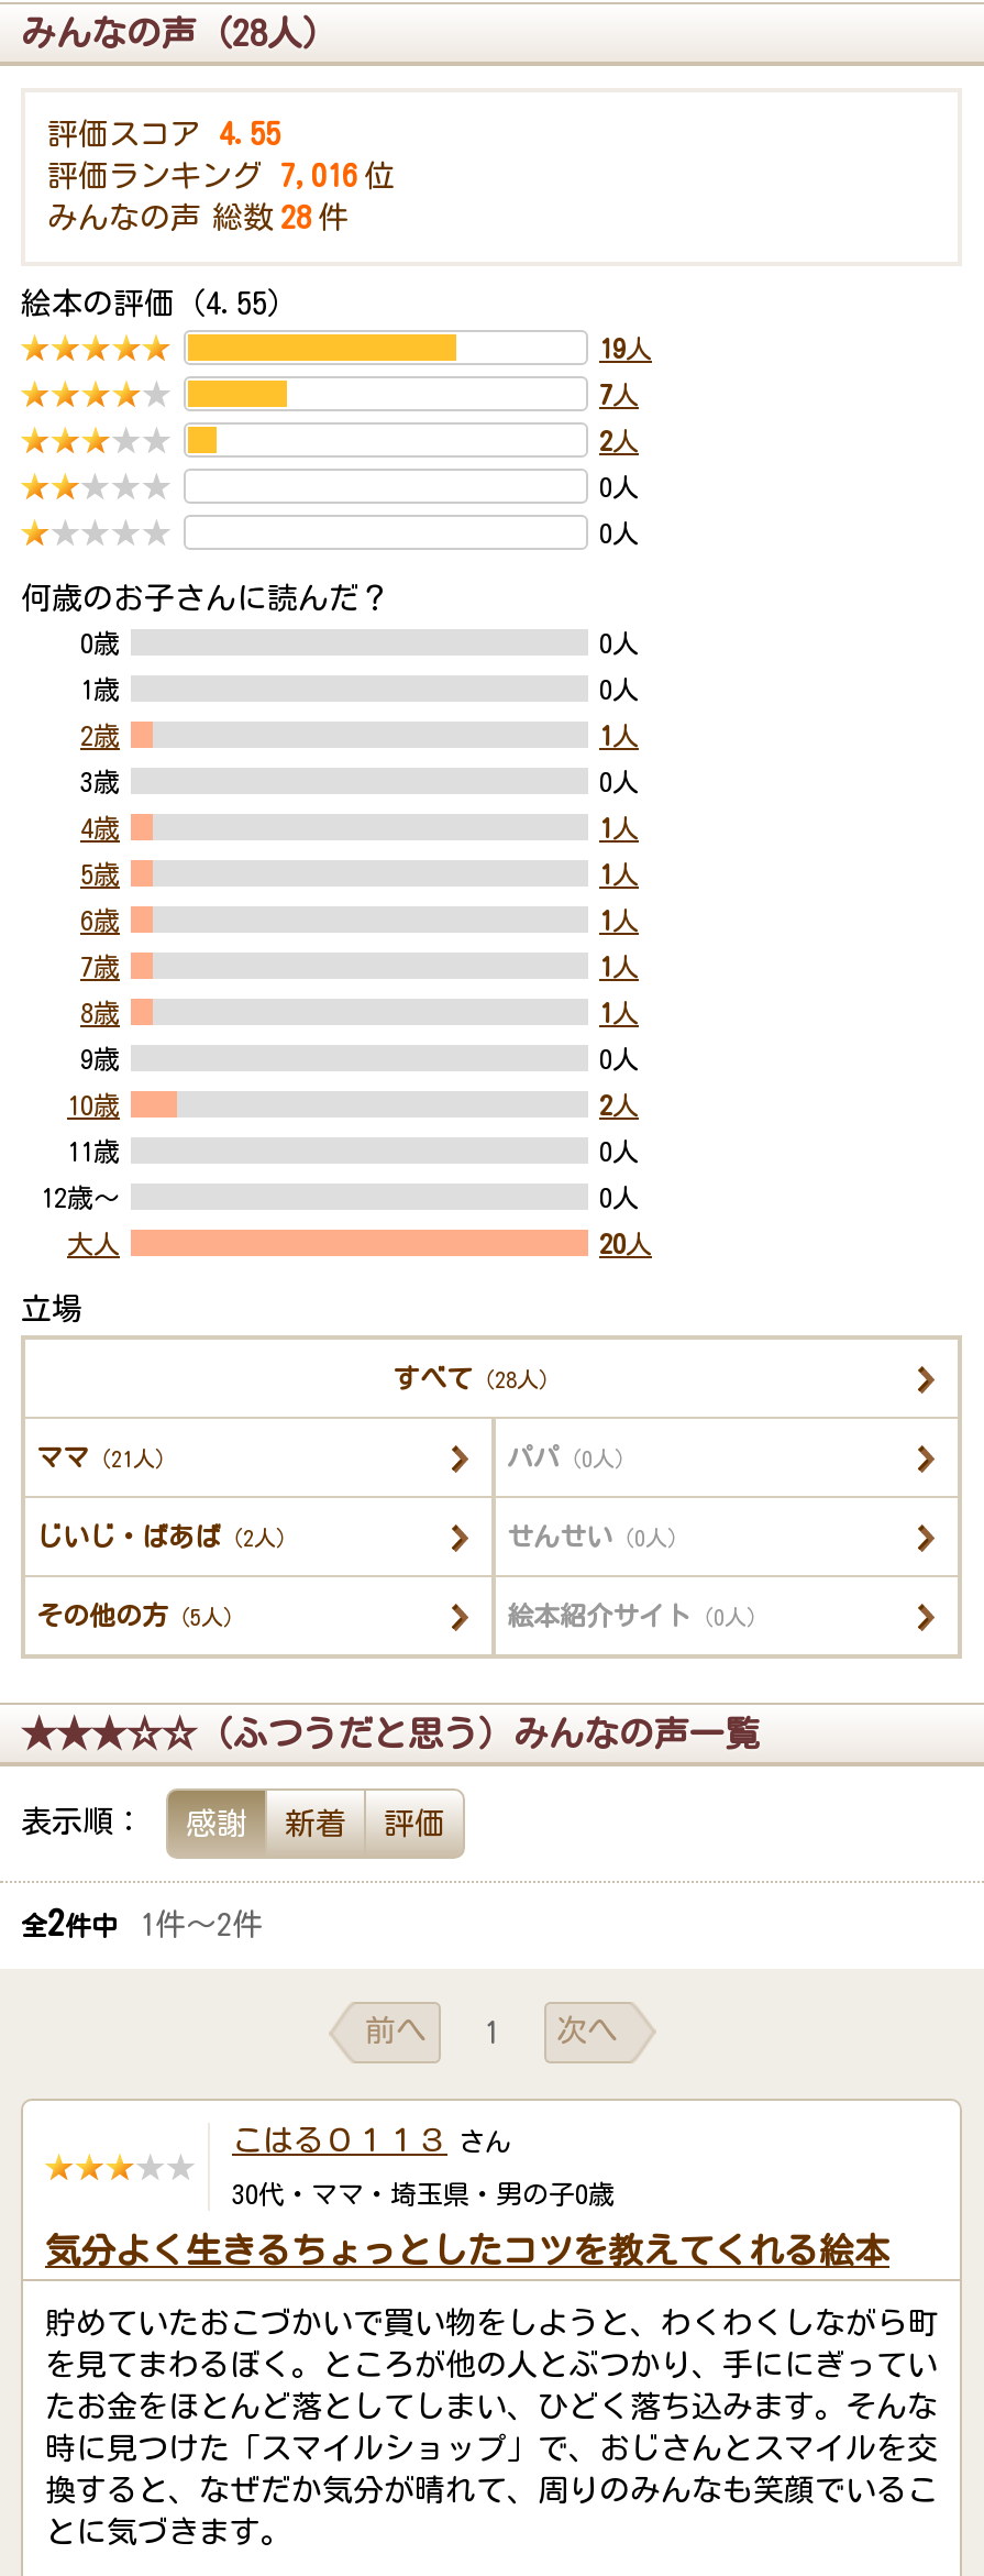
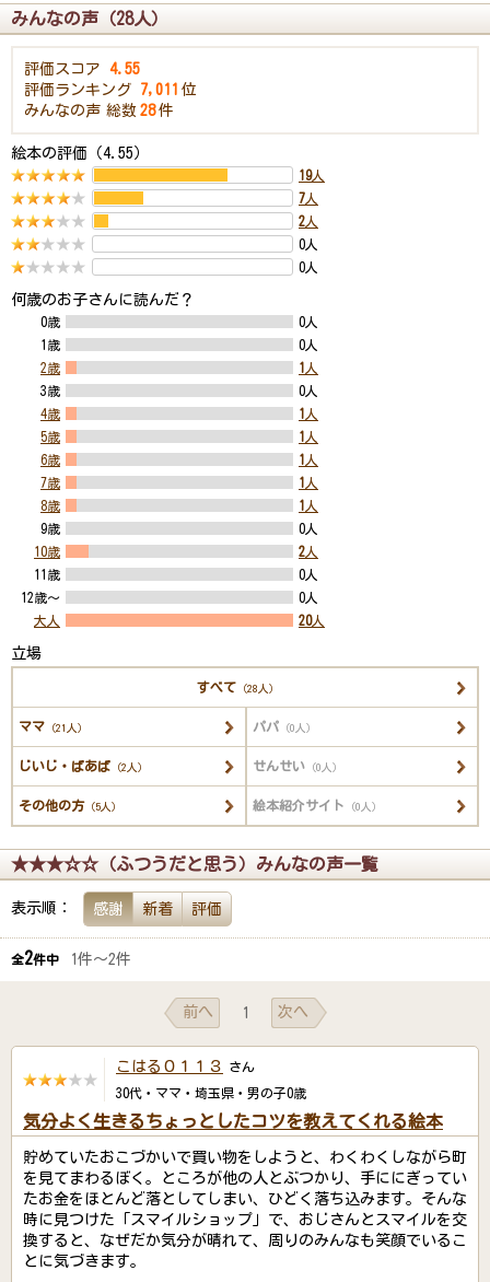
- 評価ランキング 7,016 位
+ 評価ランキング 7,011 位
